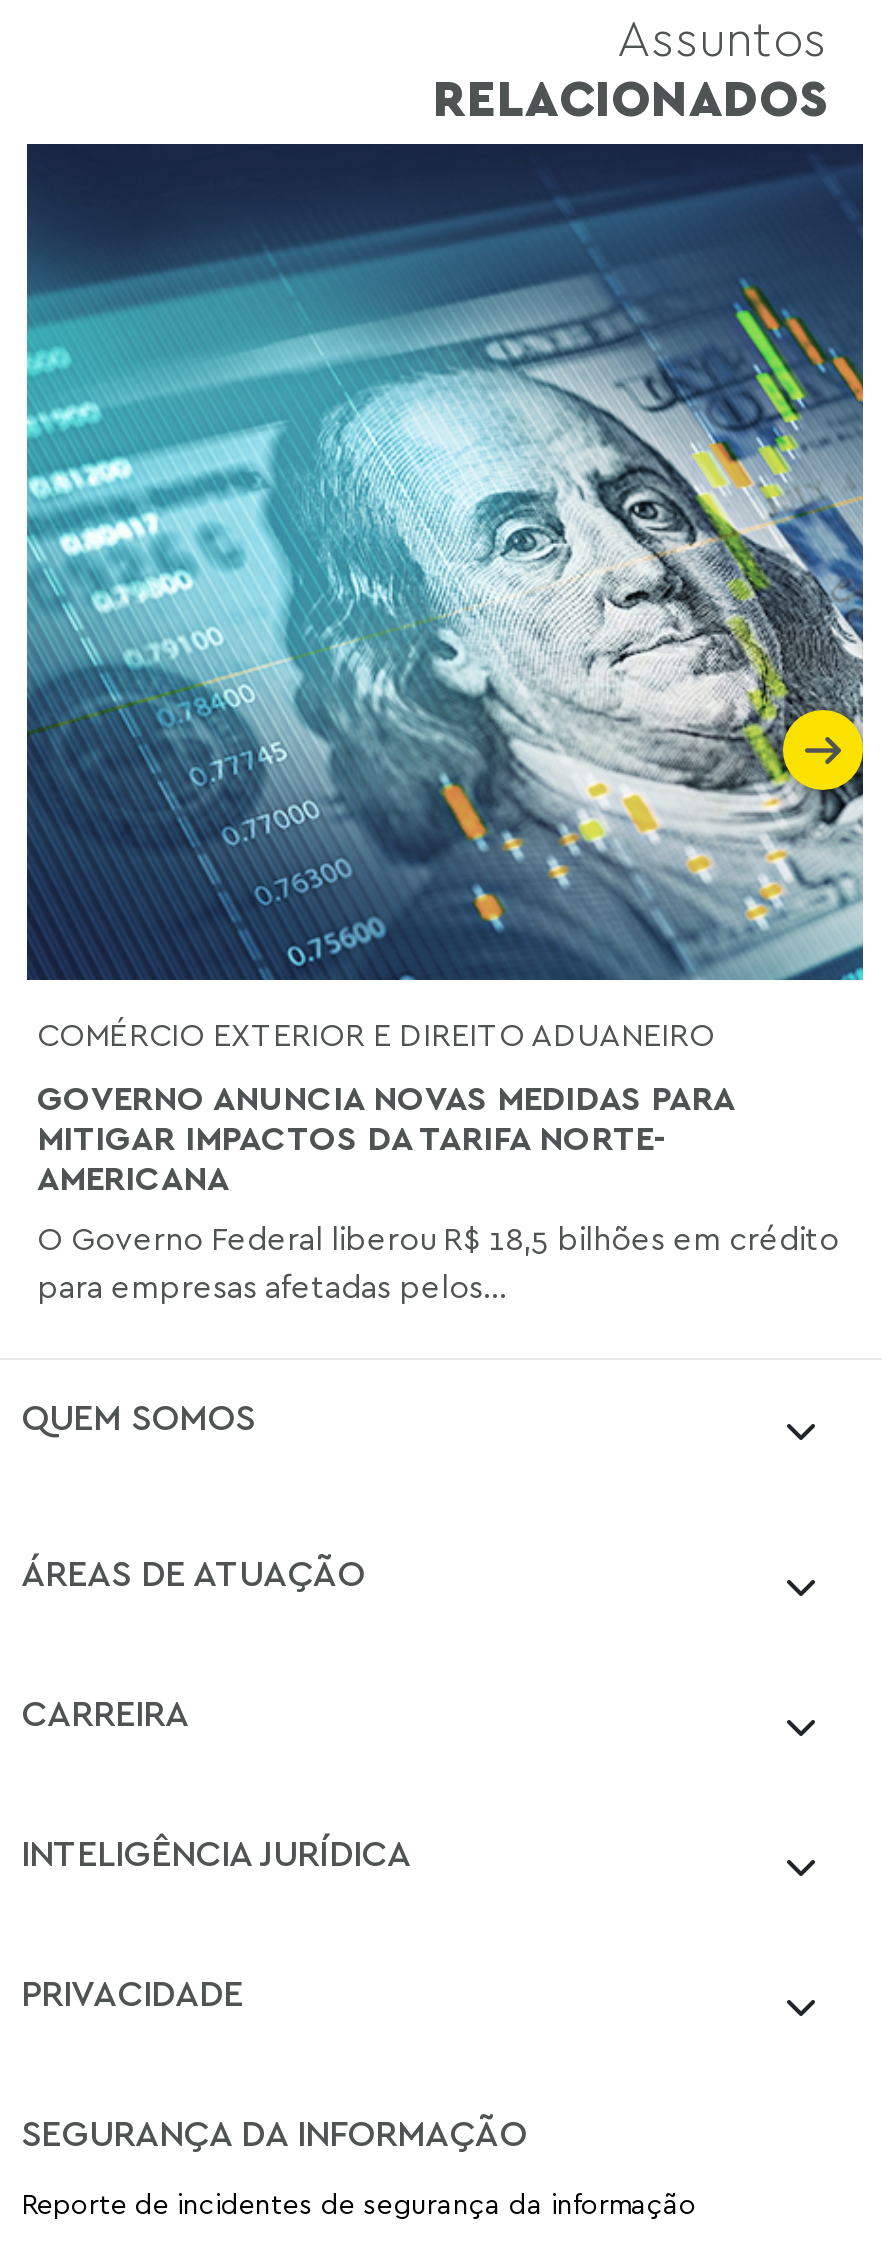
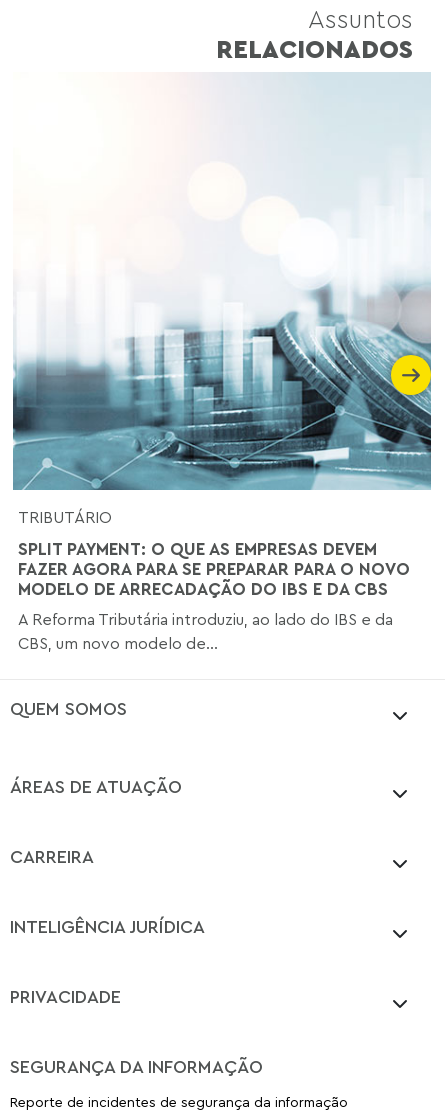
- [image]
- COMÉRCIO EXTERIOR E DIREITO ADUANEIRO
+ [image]
+ TRIBUTÁRIO

- GOVERNO ANUNCIA NOVAS MEDIDAS PARA
- MITIGAR IMPACTOS DA TARIFA NORTE-
- AMERICANA
+ SPLIT PAYMENT: O QUE AS EMPRESAS DEVEM
+ FAZER AGORA PARA SE PREPARAR PARA O NOVO
+ MODELO DE ARRECADAÇÃO DO IBS E DA CBS

- O Governo Federal liberou R$ 18,5 bilhões em crédito
- para empresas afetadas pelos...
+ A Reforma Tributária introduziu, ao lado do IBS e da
+ CBS, um novo modelo de...
